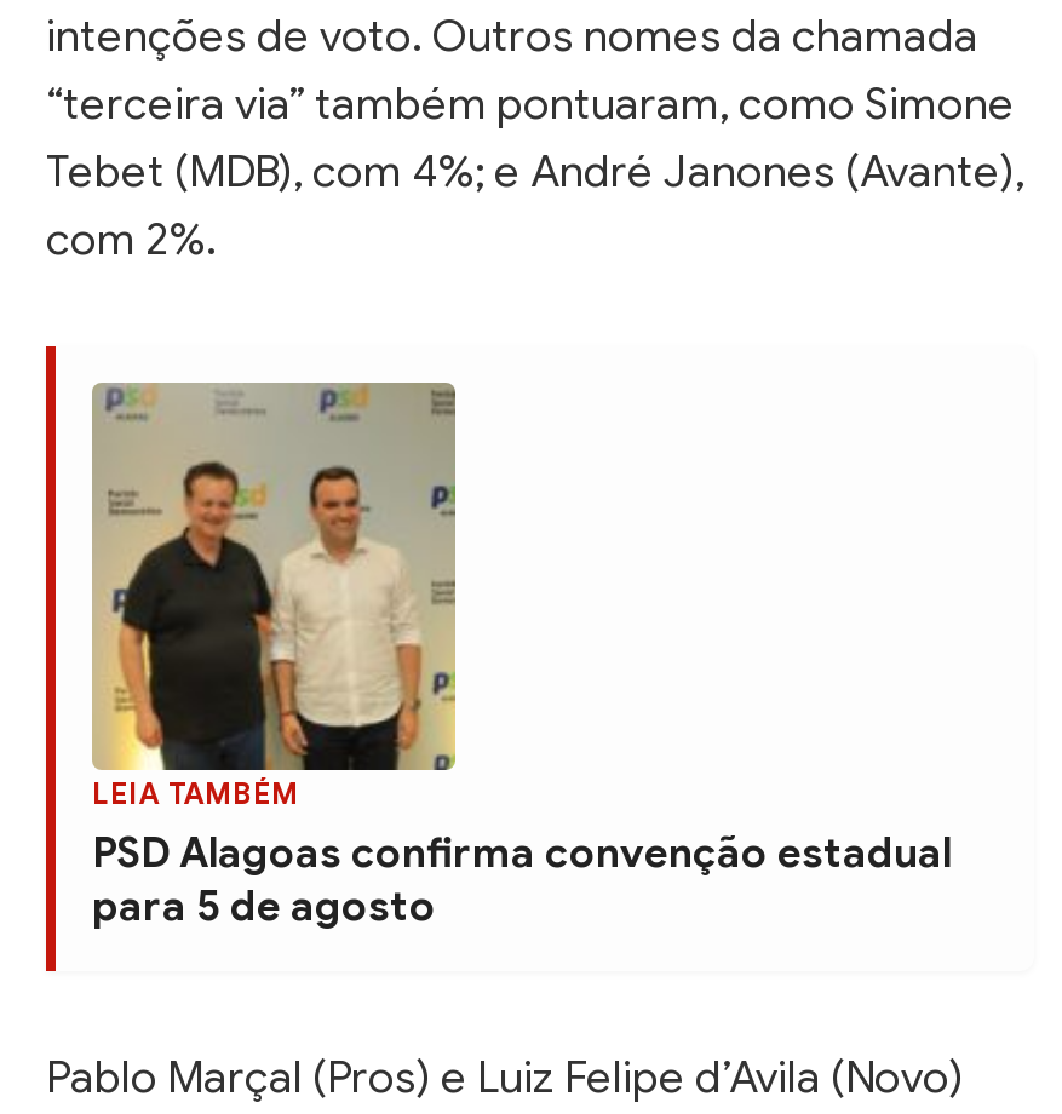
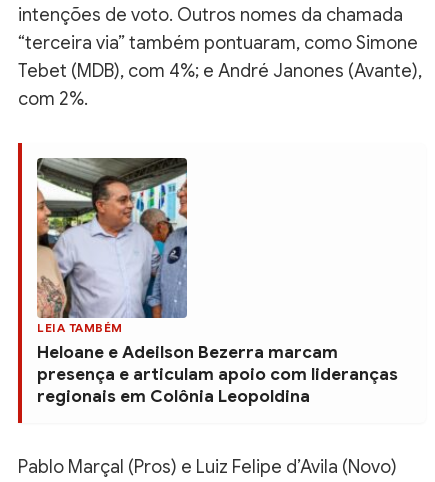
- [image]
- PSD Alagoas confirma convenção estadual
- para 5 de agosto
+ [image]
+ Heloane e Adeilson Bezerra marcam
+ presença e articulam apoio com lideranças
+ regionais em Colônia Leopoldina
